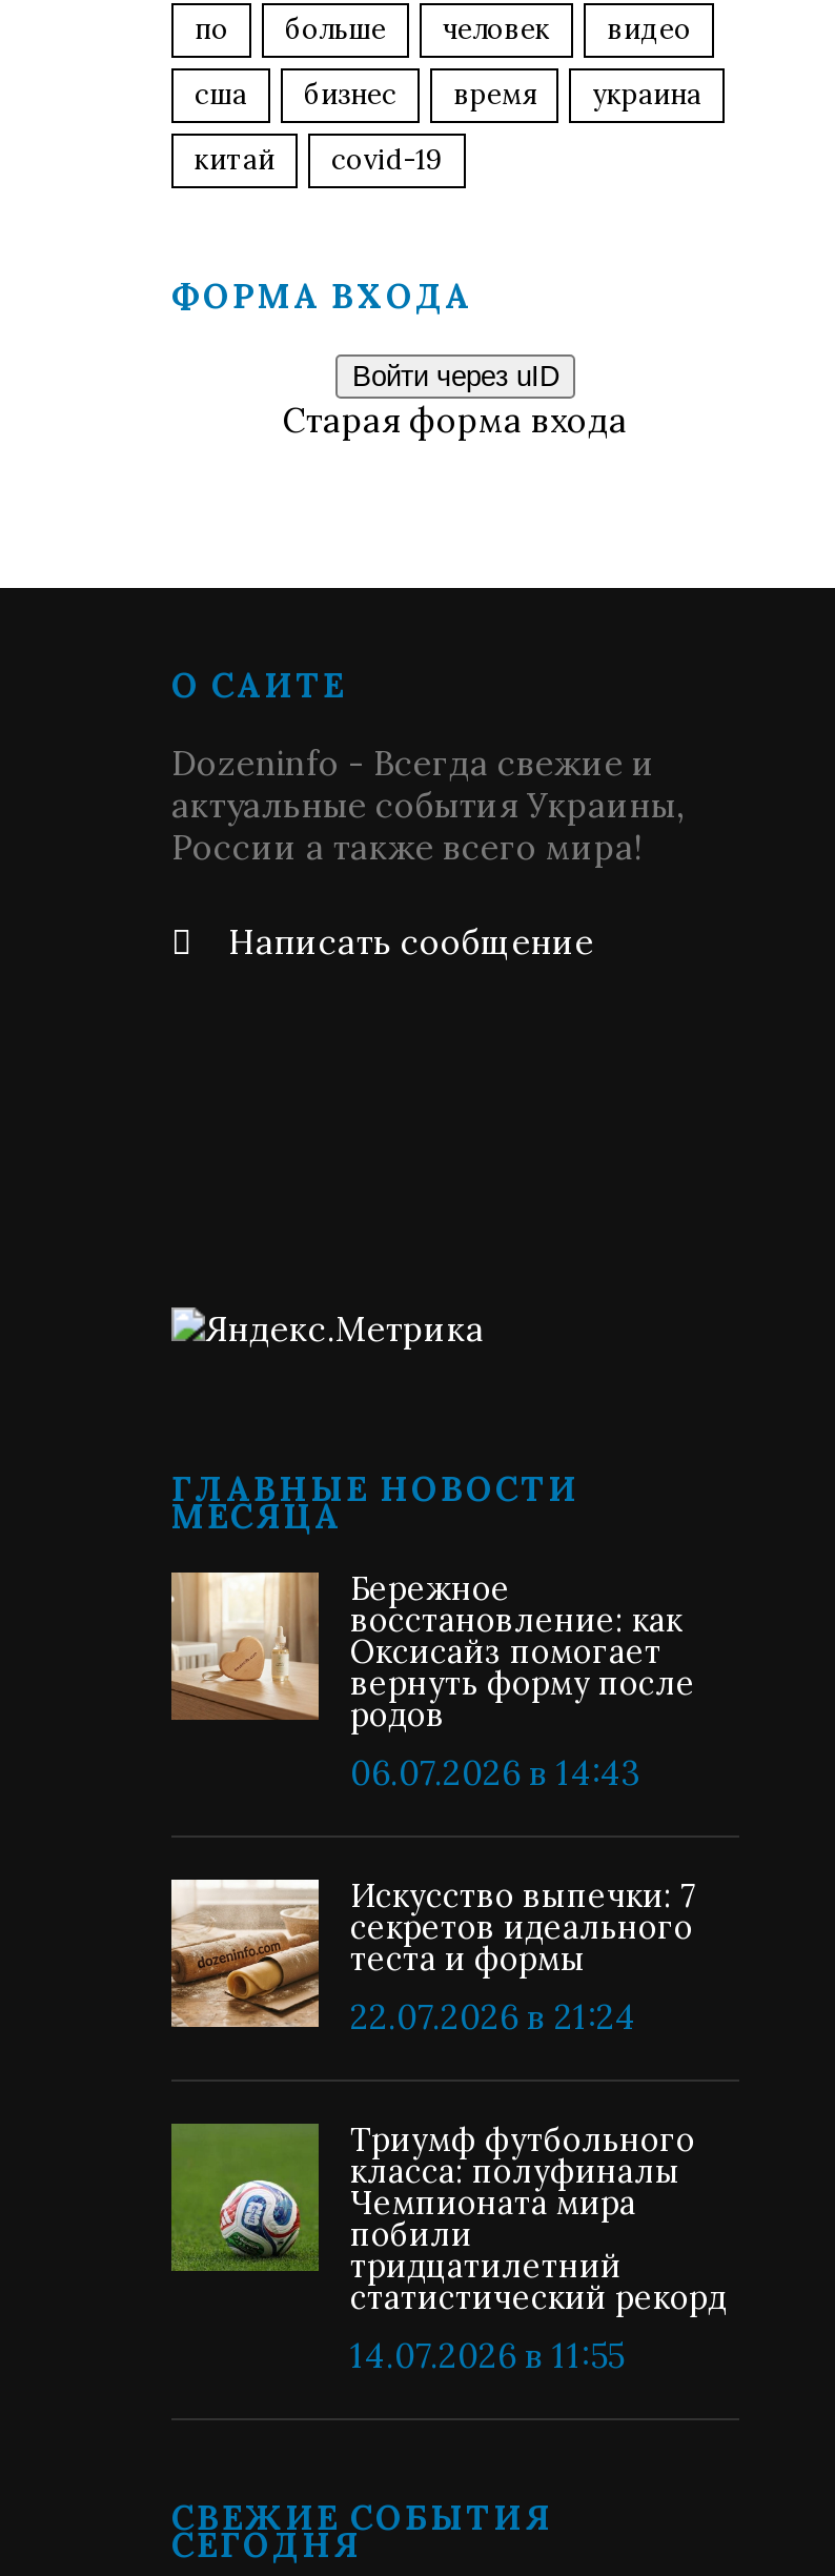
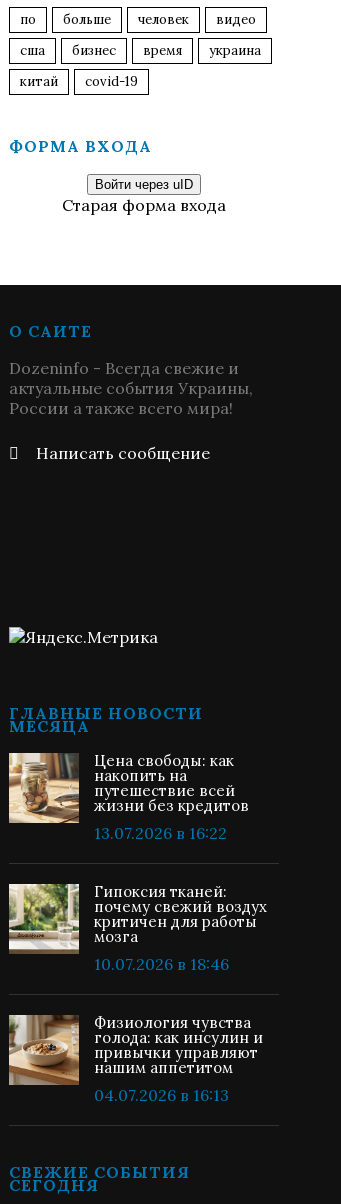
- [image]
- Бережное
- восстановление: как
- Оксисайз помогает
- вернуть форму после
- родов
- 06.07.2026 в 14:43
+ [image]
+ Цена свободы: как
+ накопить на
+ путешествие всей
+ жизни без кредитов
+ 13.07.2026 в 16:22

- [image]
- Искусство выпечки: 7
- секретов идеального
- теста и формы
- 22.07.2026 в 21:24
+ [image]
+ Гипоксия тканей:
+ почему свежий воздух
+ критичен для работы
+ мозга
+ 10.07.2026 в 18:46

- [image]
- Триумф футбольного
- класса: полуфиналы
- Чемпионата мира
- побили
- тридцатилетний
- статистический рекорд
- 14.07.2026 в 11:55
+ [image]
+ Физиология чувства
+ голода: как инсулин и
+ привычки управляют
+ нашим аппетитом
+ 04.07.2026 в 16:13
